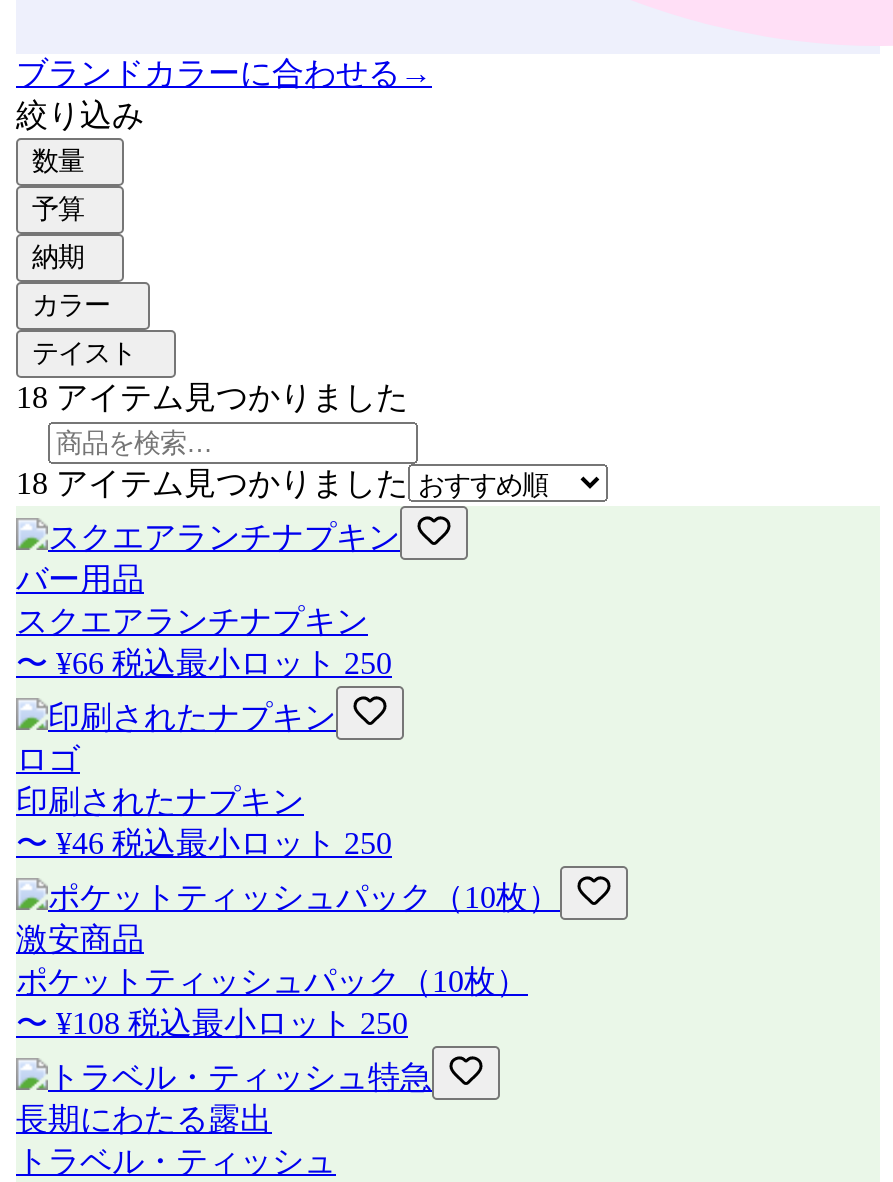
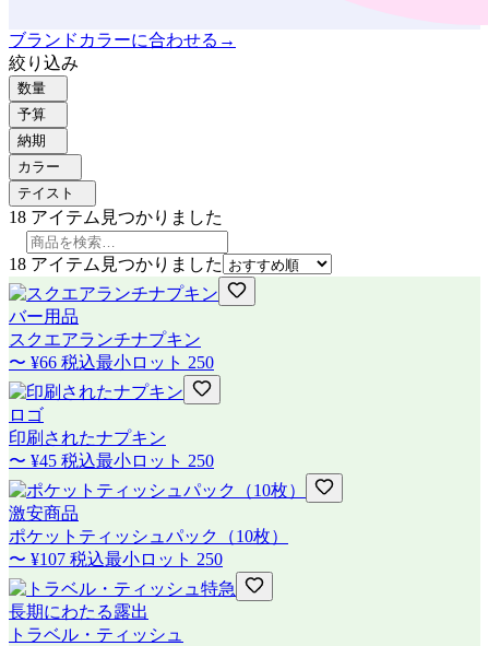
- 〜 ¥46 税込最小ロット 250
+ 〜 ¥45 税込最小ロット 250

- 〜 ¥108 税込最小ロット 250
+ 〜 ¥107 税込最小ロット 250
